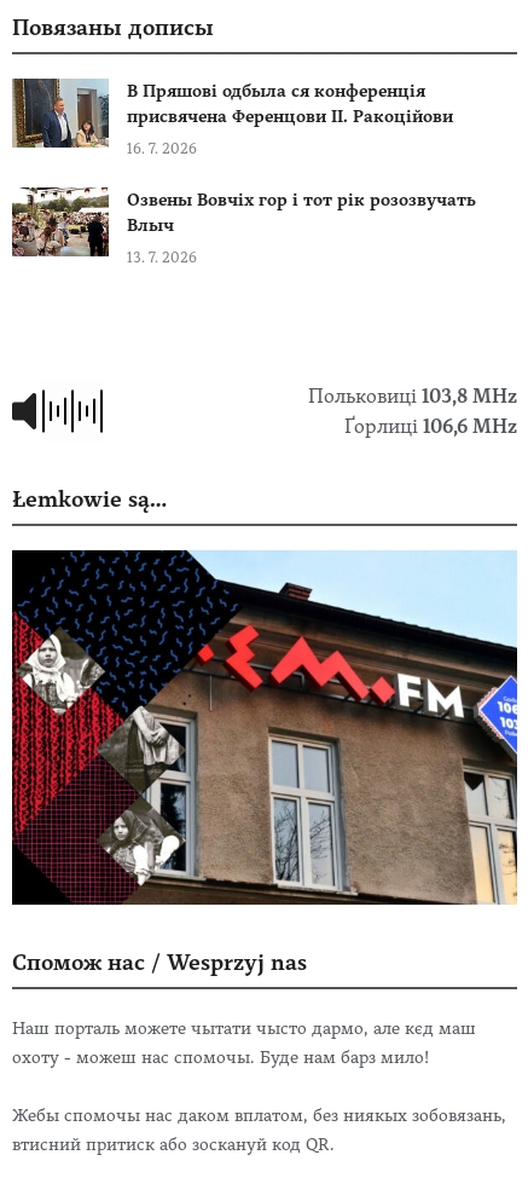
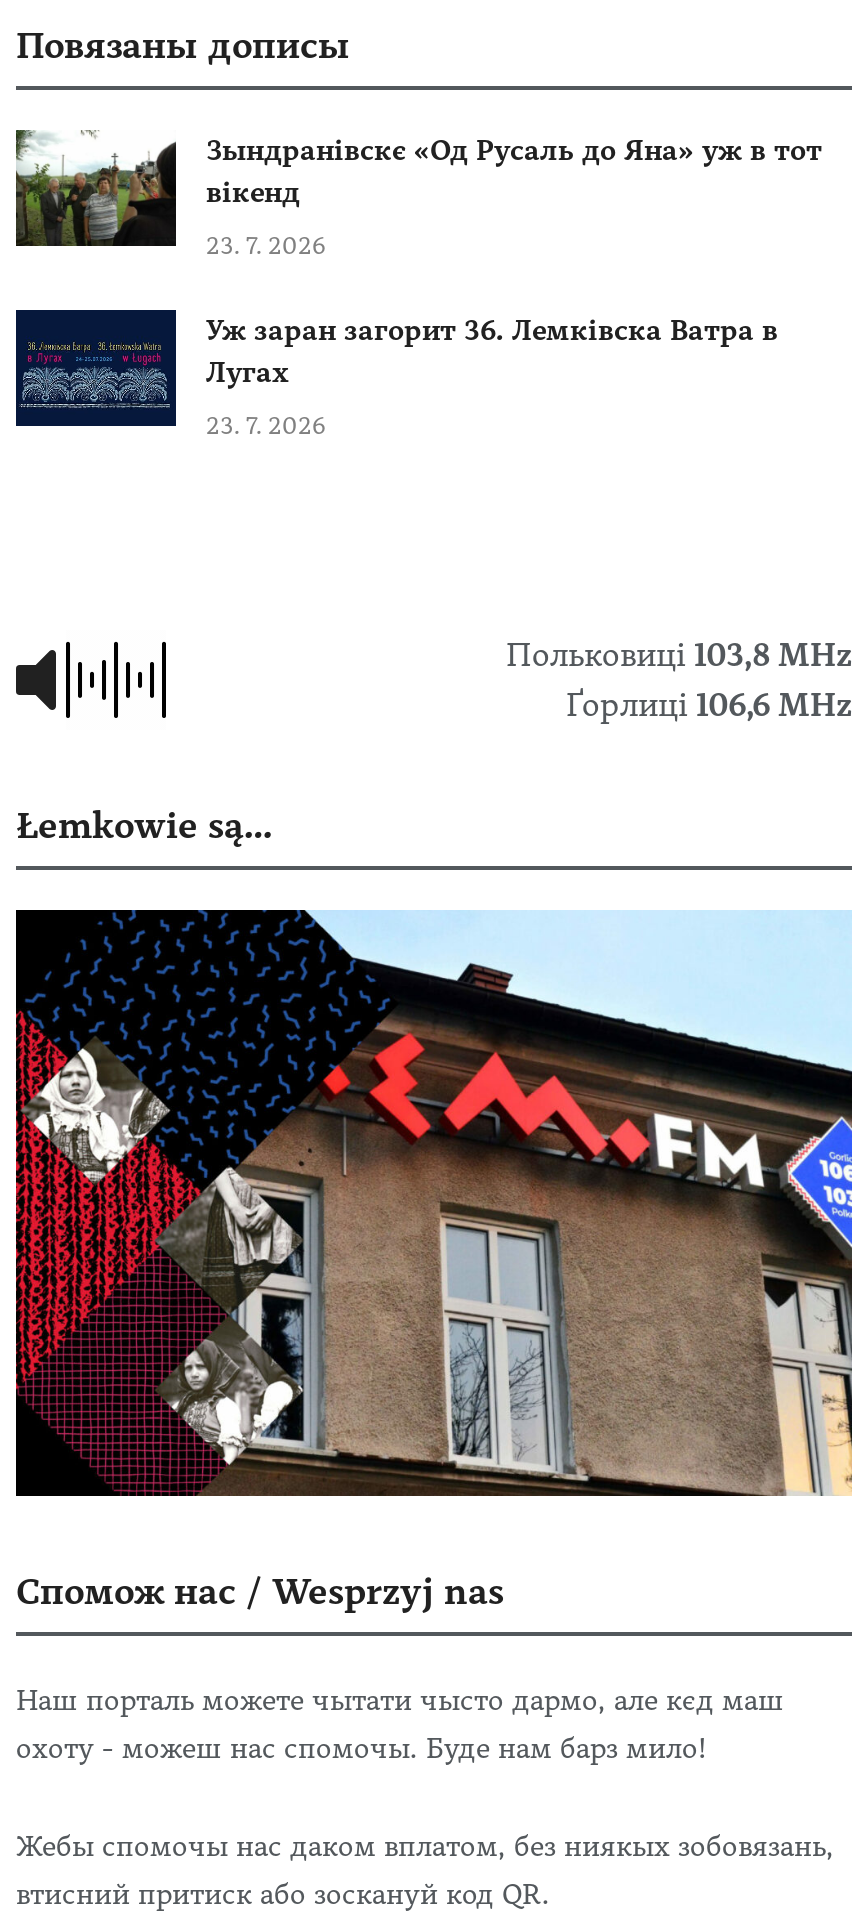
- [image]
- В Пряшові одбыла ся конференція
- присвячена Ференцови ІІ. Ракоційови
+ [image]
+ Зындранівскє «Од Русаль до Яна» уж в тот
+ вікенд

- 16. 7. 2026
+ 23. 7. 2026

- [image]
- Озвены Вовчіх гор і тот рік розозвучать
- Влыч
+ [image]
+ Уж заран загорит 36. Лемківска Ватра в
+ Лугах

- 13. 7. 2026
+ 23. 7. 2026
